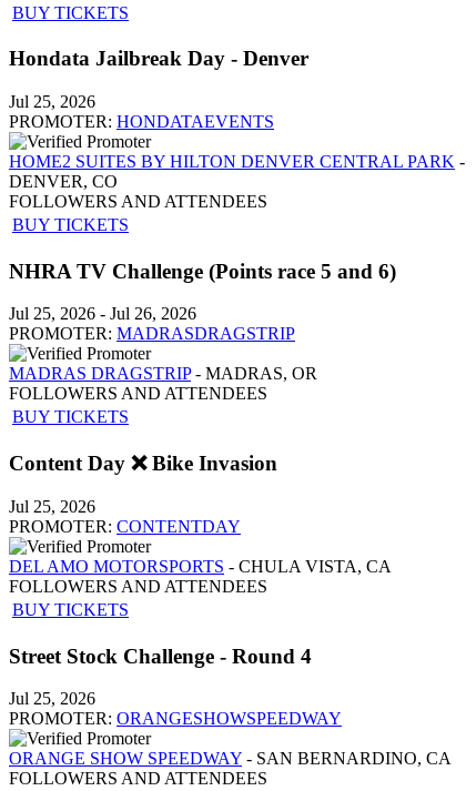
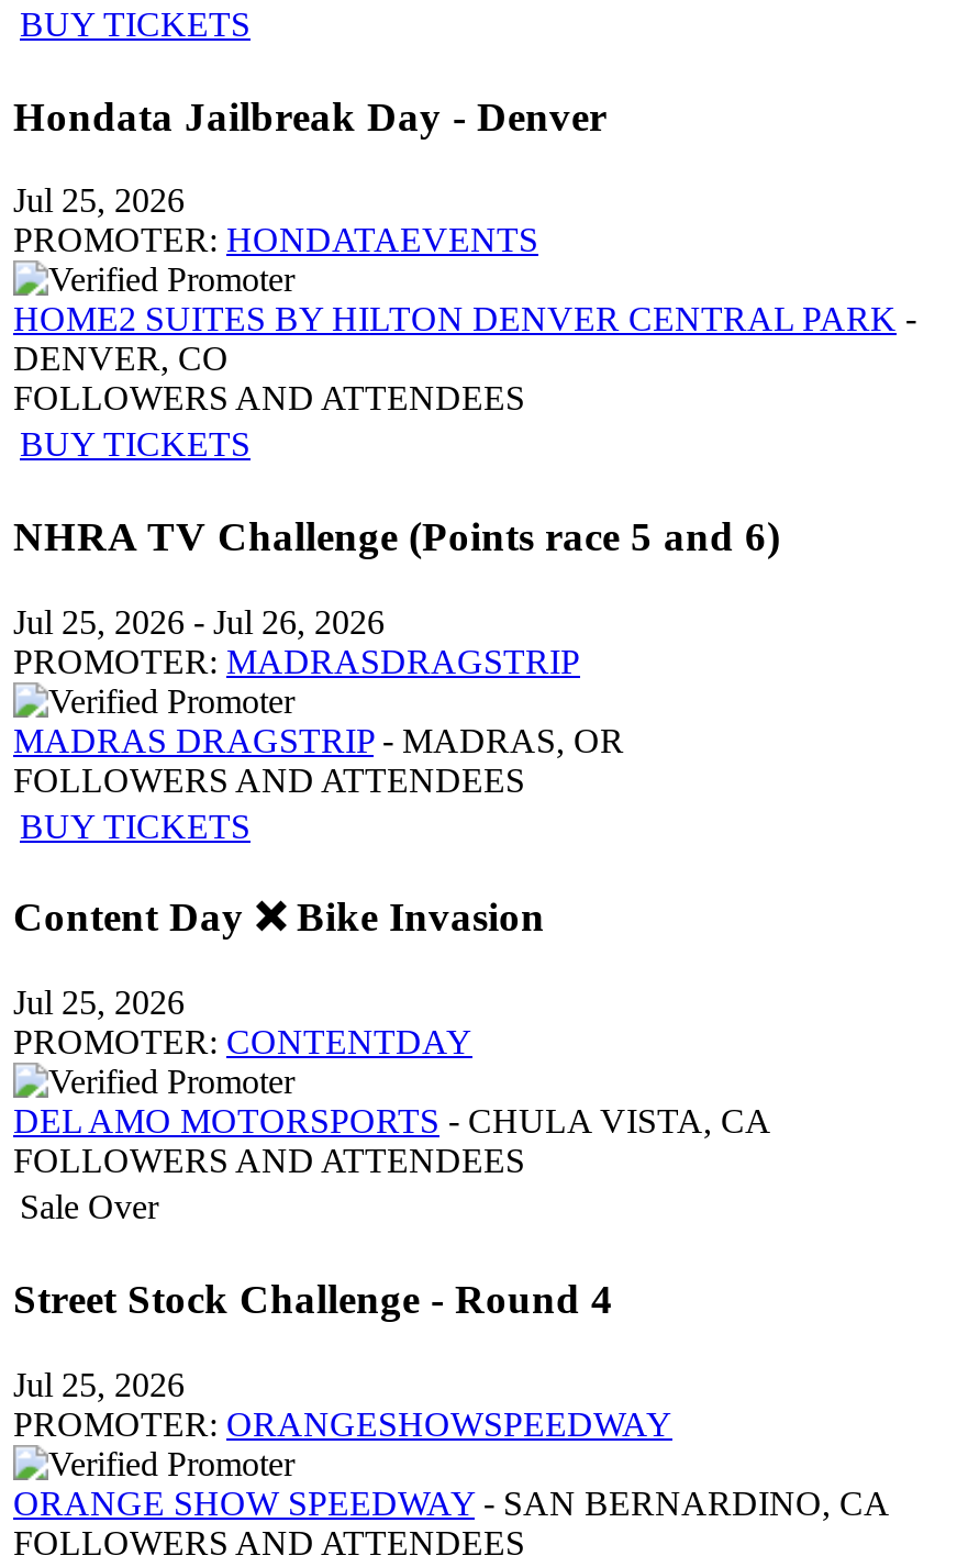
- BUY TICKETS
+ Sale Over
